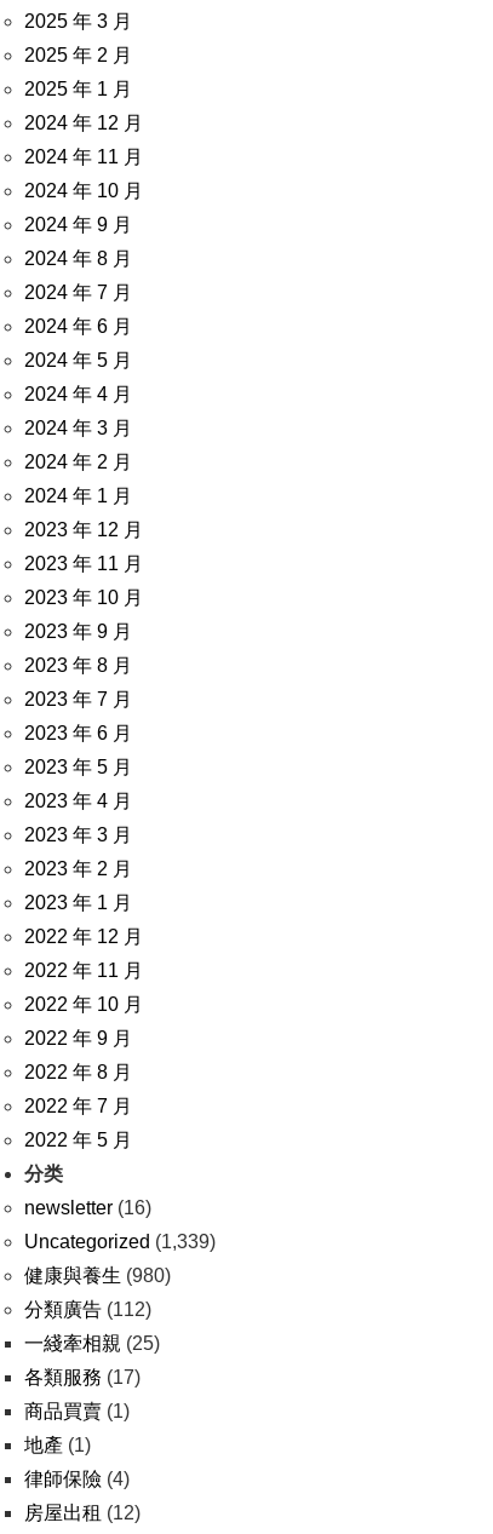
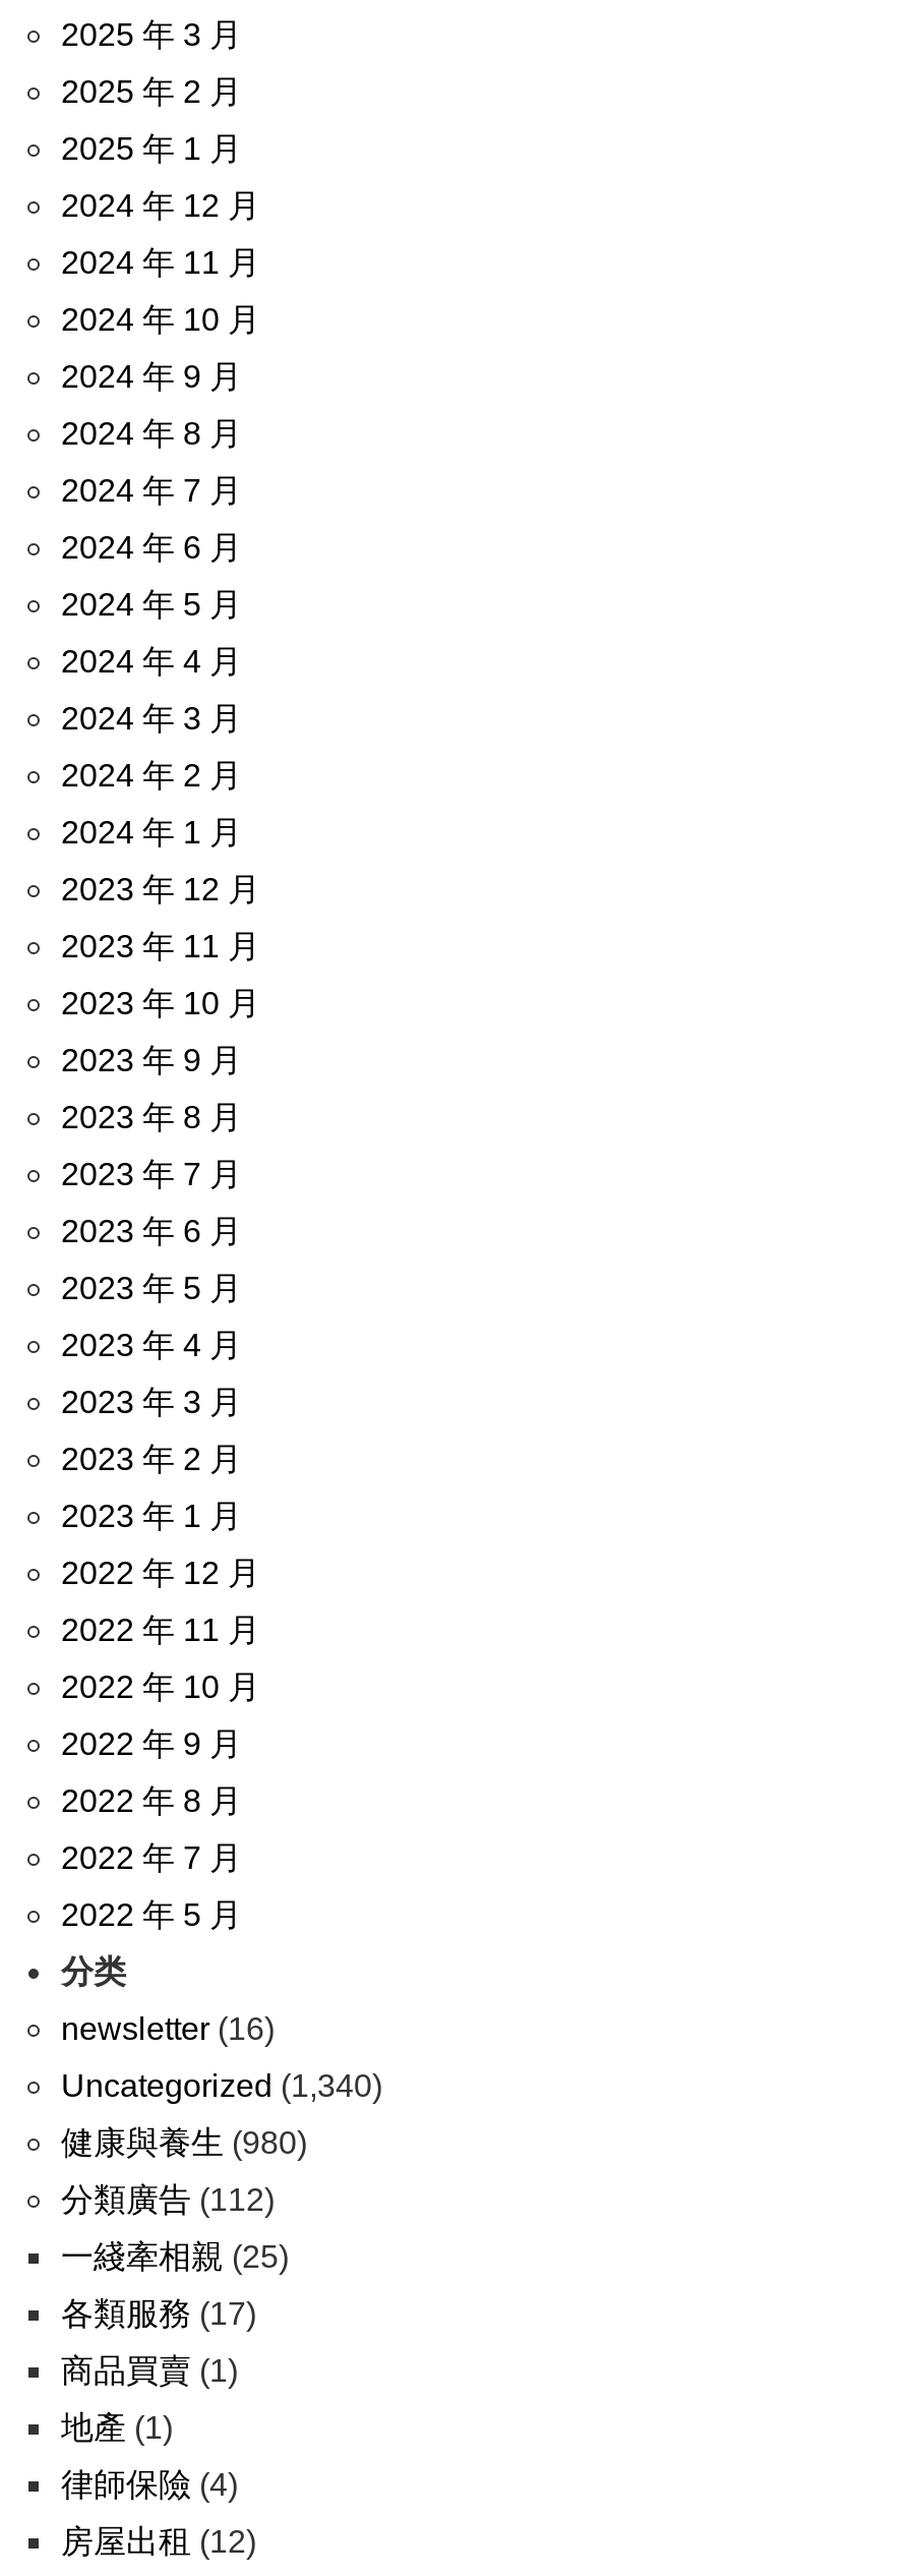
- Uncategorized (1,339)
+ Uncategorized (1,340)
